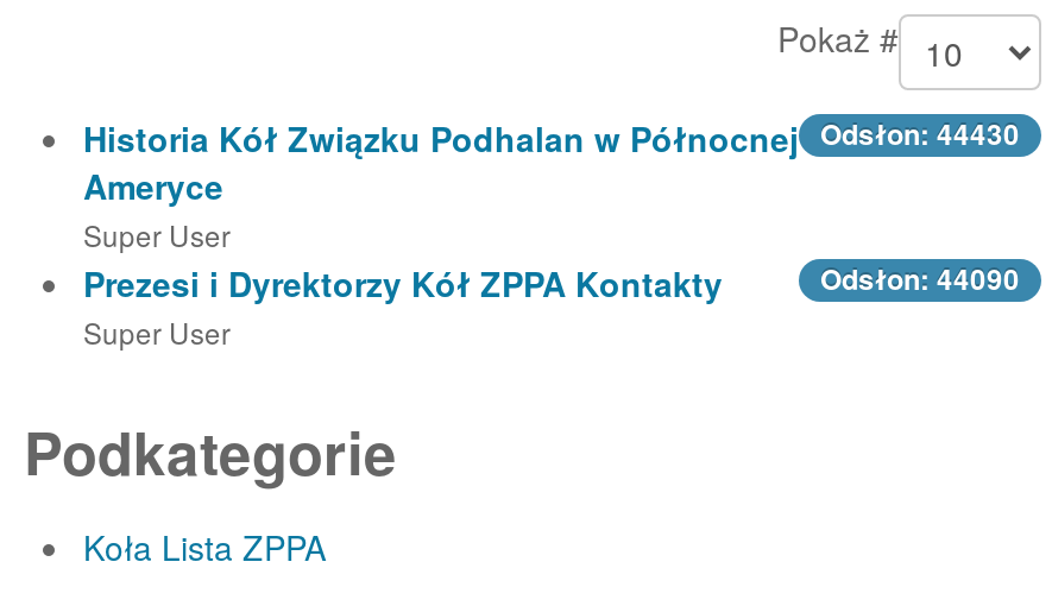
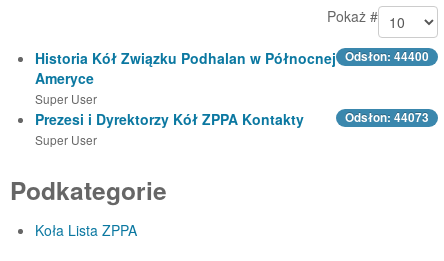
- Historia Kół Związku Podhalan w Północnej Odsłon: 44430
+ Historia Kół Związku Podhalan w Północnej Odsłon: 44400

- Odsłon: 44090
+ Odsłon: 44073
